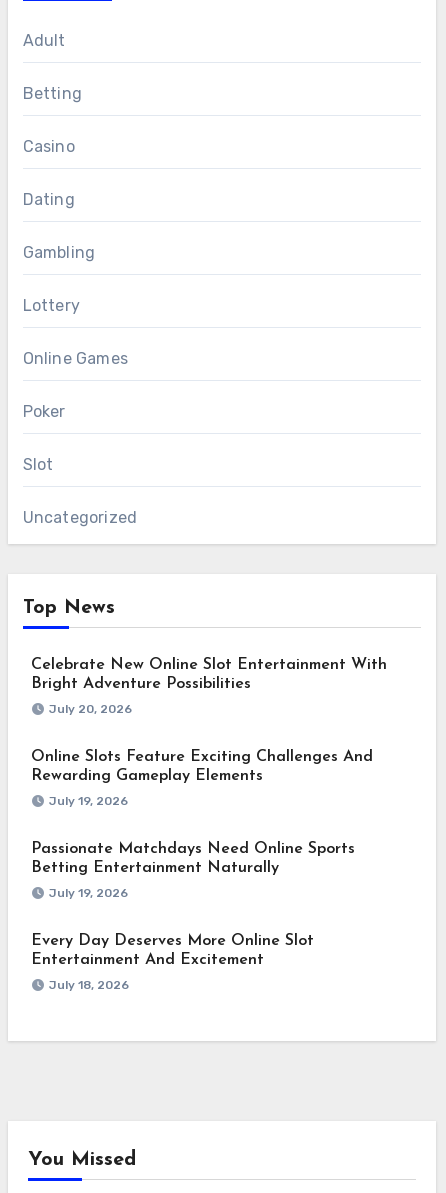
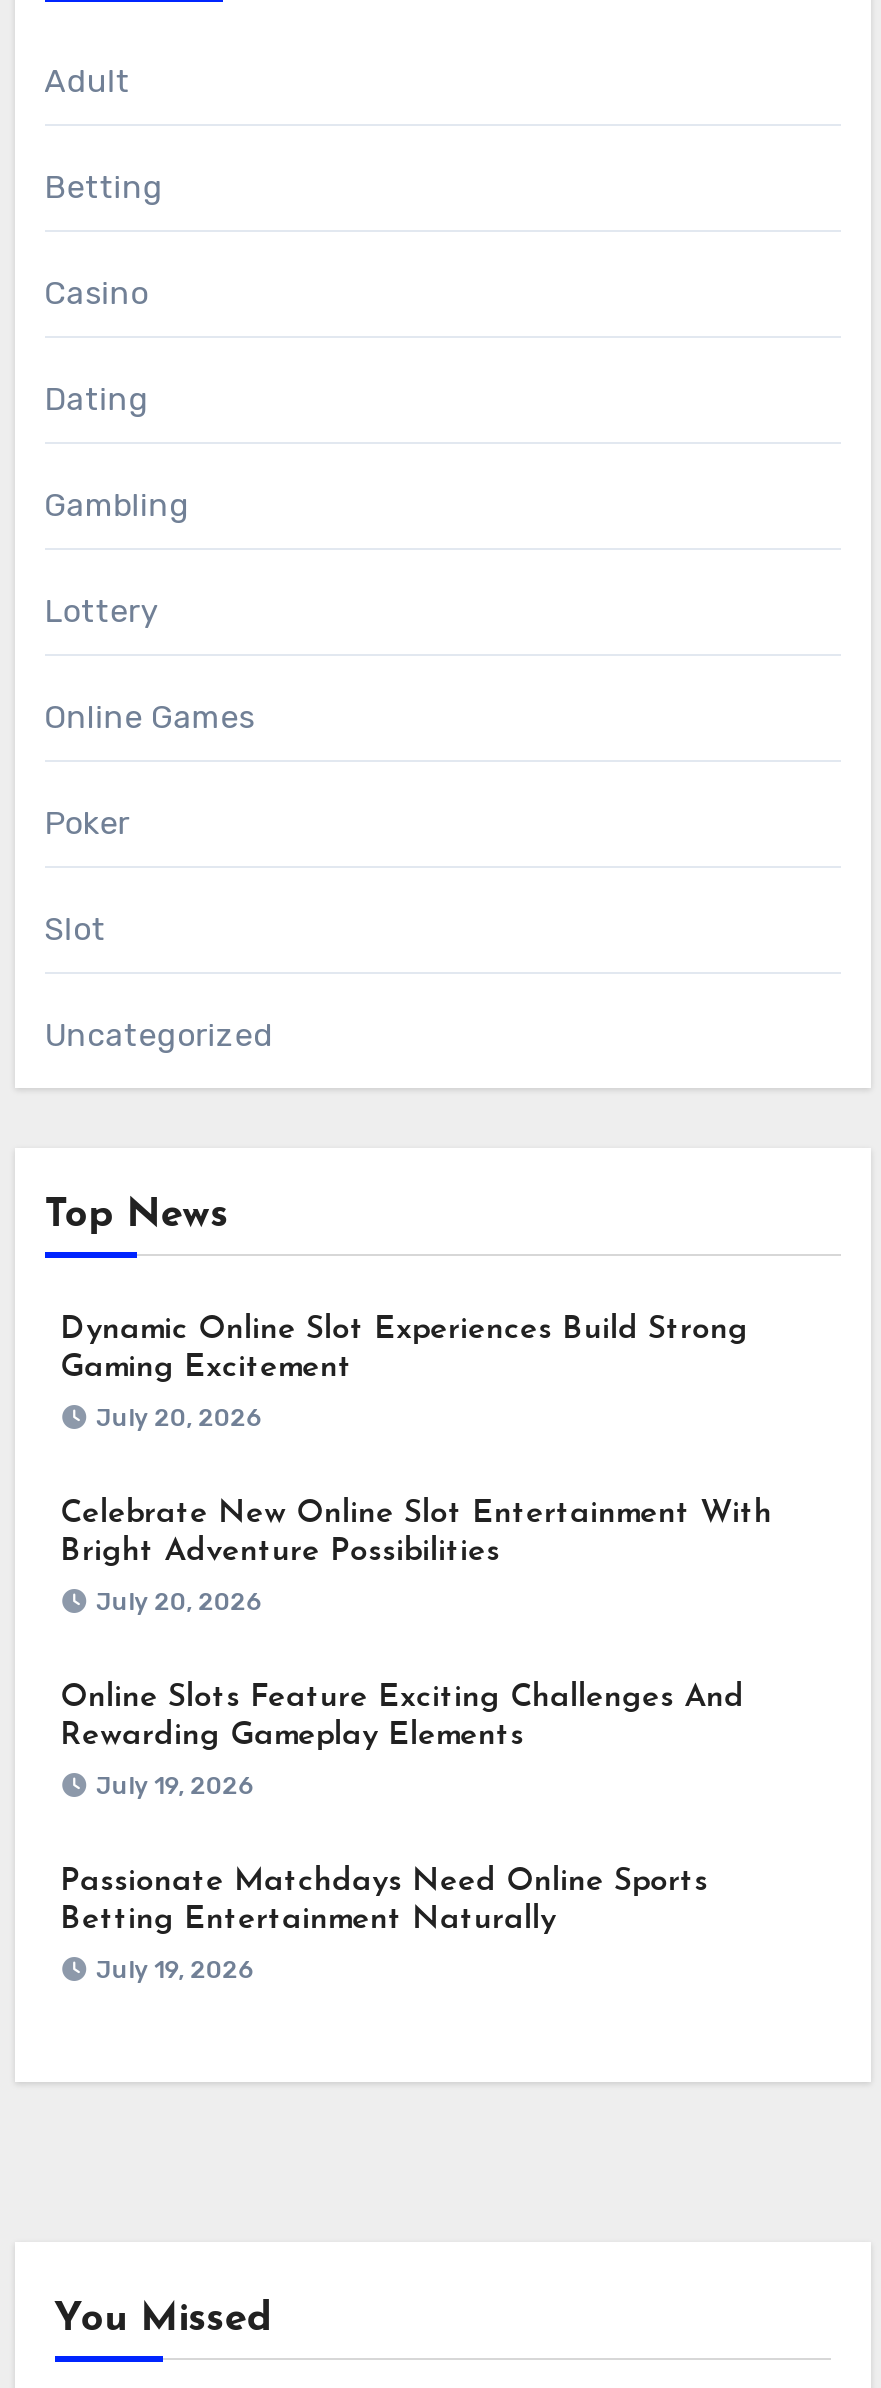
+ Dynamic Online Slot Experiences Build Strong
+ Gaming Excitement
+ July 20, 2026

moved down: Celebrate New Online Slot Entertainment With | Bright Adventure Possibilities | July 20, 2026 | ... | Betting Entertainment Naturally | July 19, 2026

- Every Day Deserves More Online Slot
- Entertainment And Excitement
- July 18, 2026
